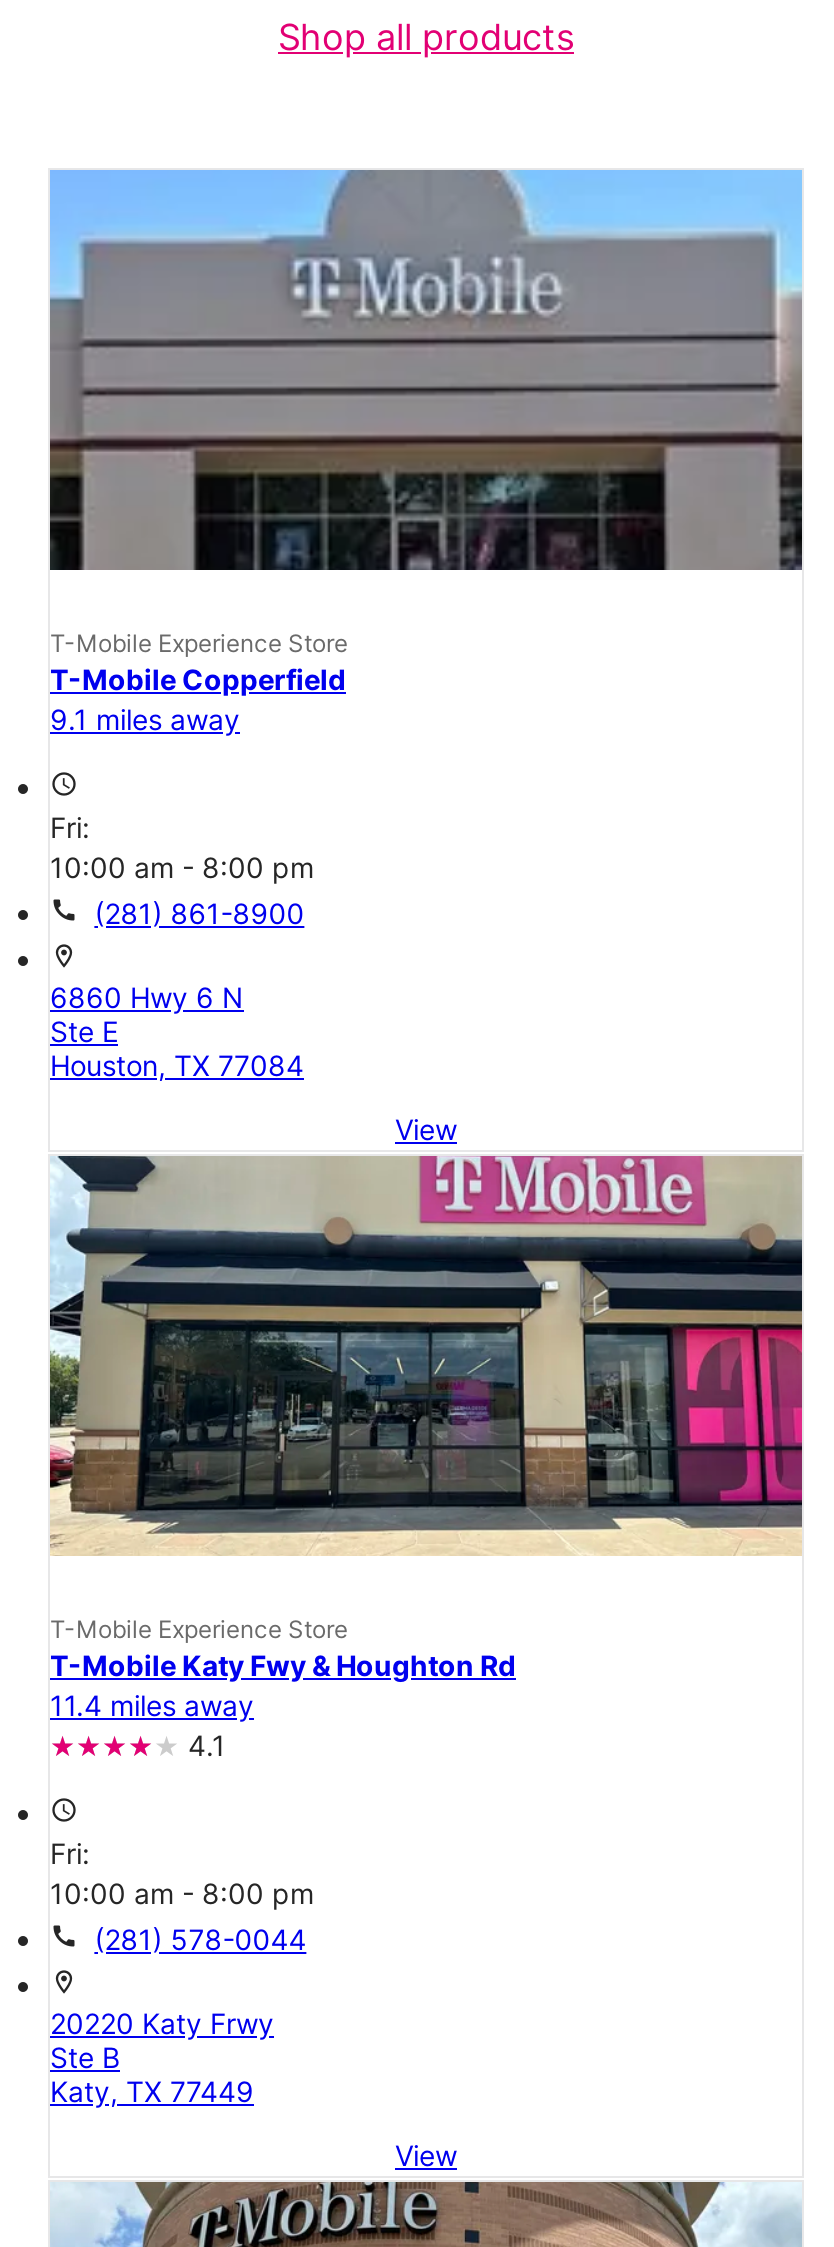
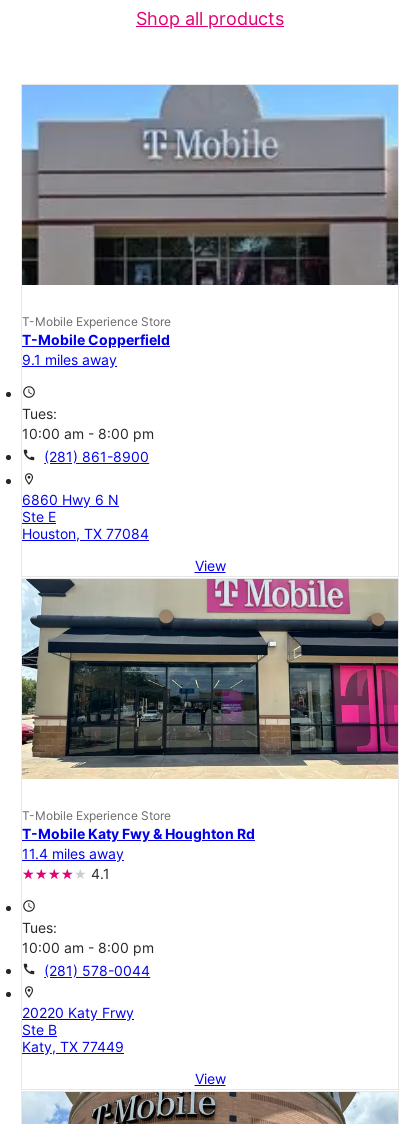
- Fri:
+ Tues:

- Fri:
+ Tues:
